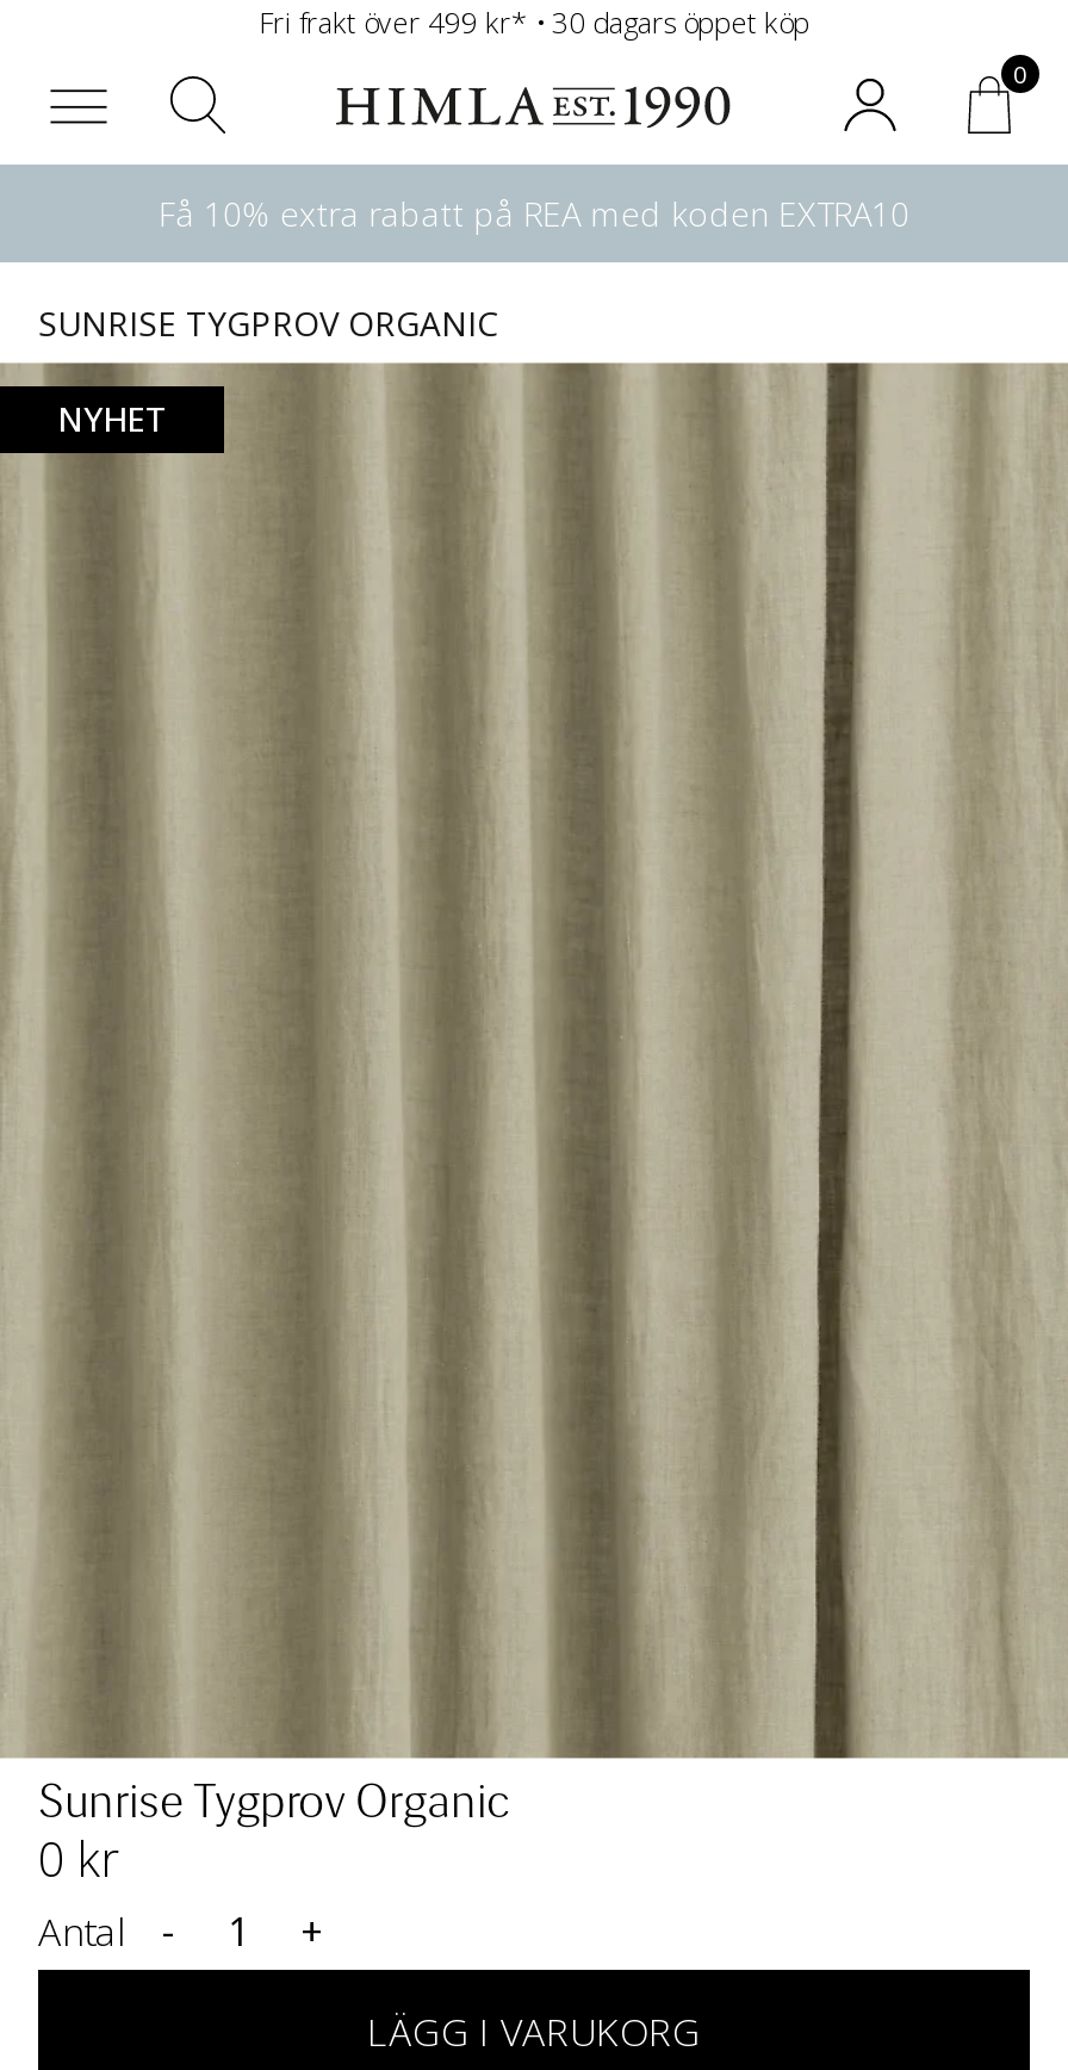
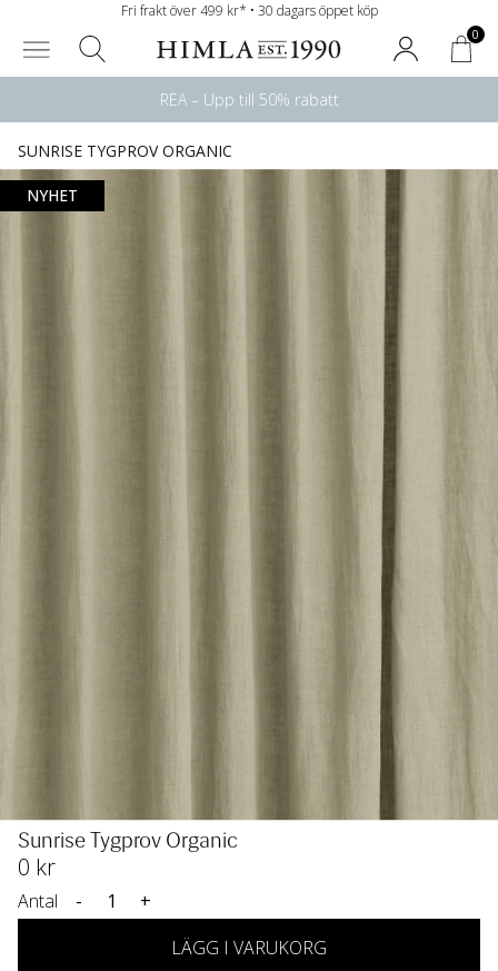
- Få 10% extra rabatt på REA med koden EXTRA10
+ REA – Upp till 50% rabatt
